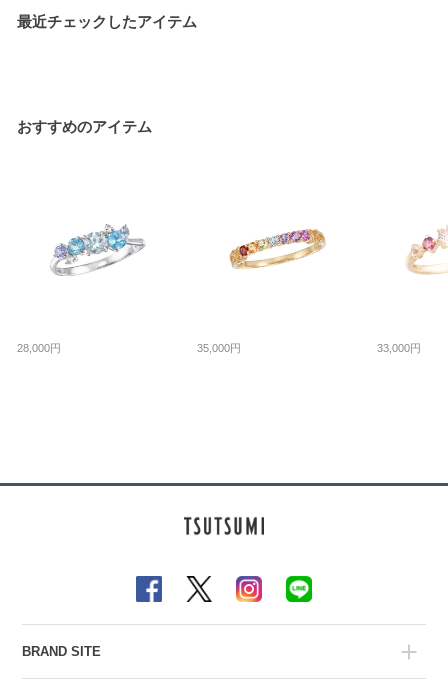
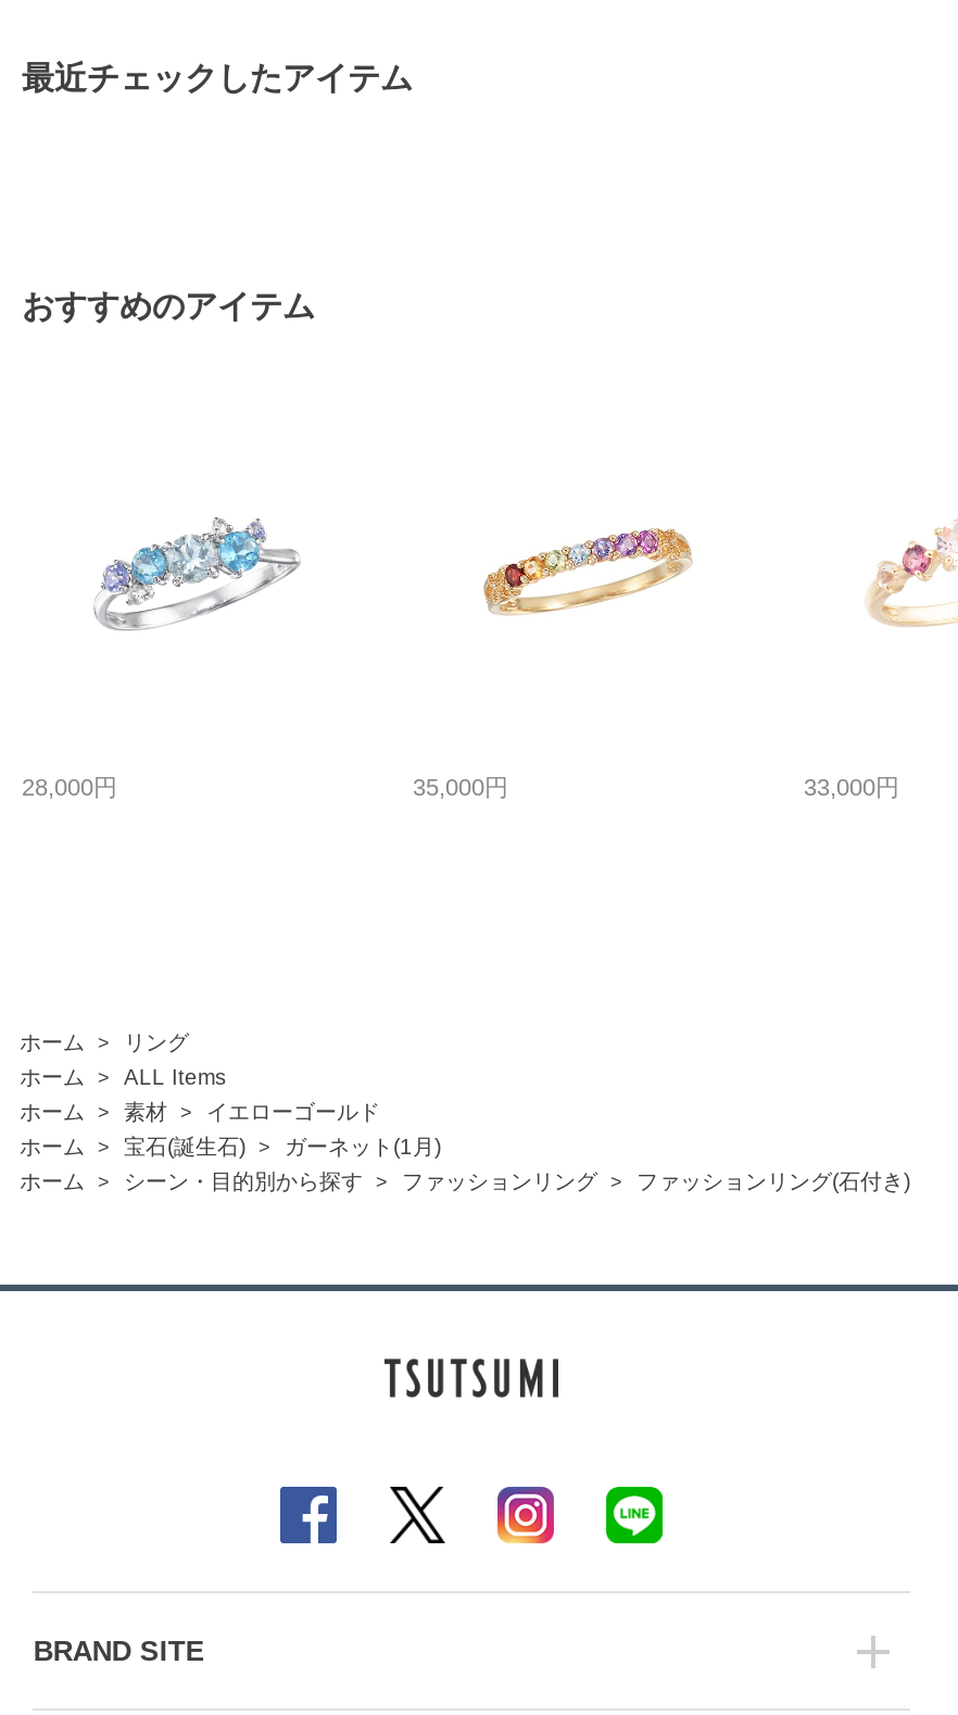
+ ホーム
+ リング
+ ホーム
+ ALL Items
+ ホーム
+ 素材
+ イエローゴールド
+ ホーム
+ 宝石(誕生石)
+ ガーネット(1月)
+ ホーム
+ シーン・目的別から探す
+ ファッションリング
+ ファッションリング(石付き)
